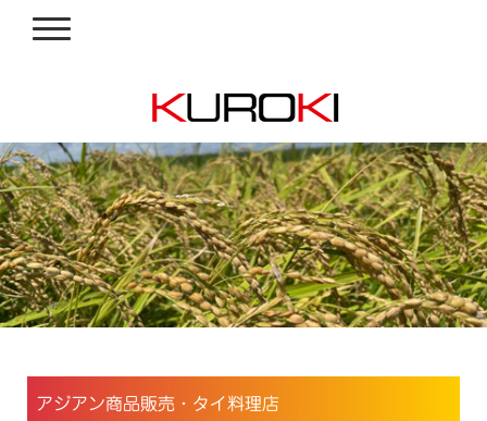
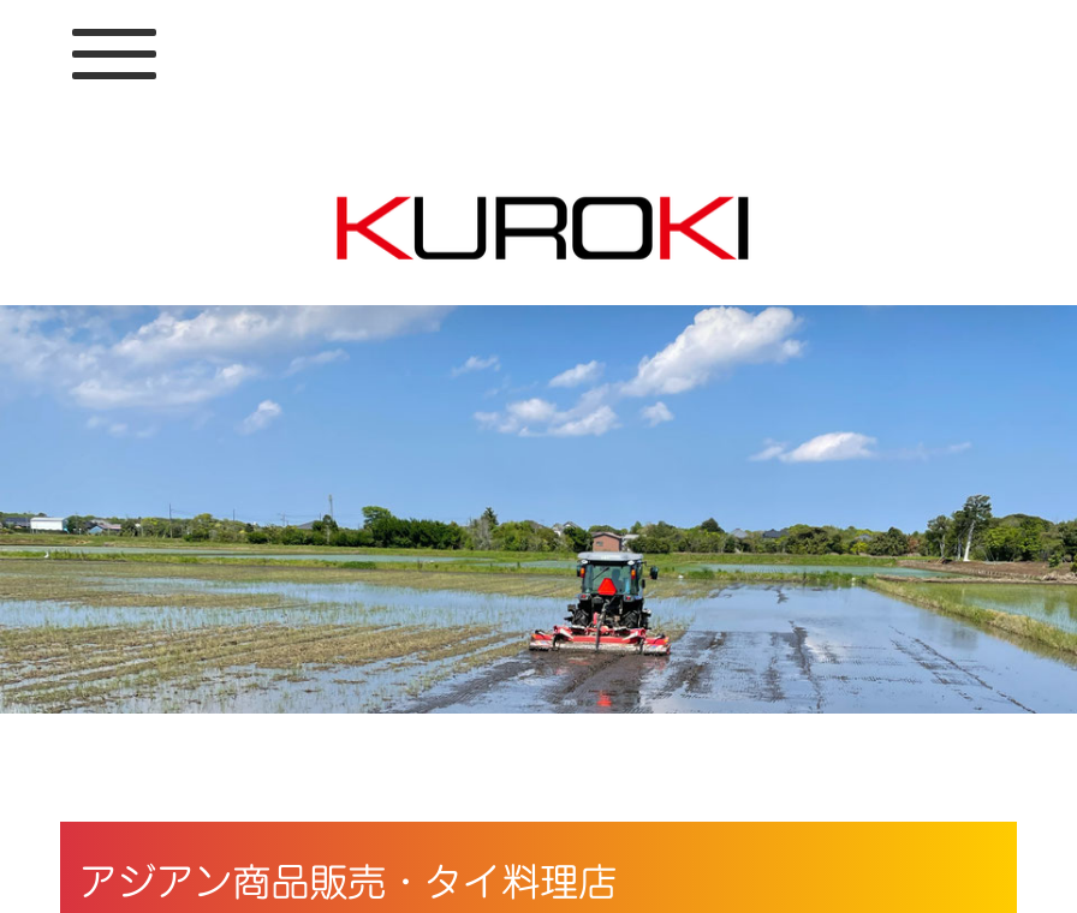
- [image]
+ [image]
